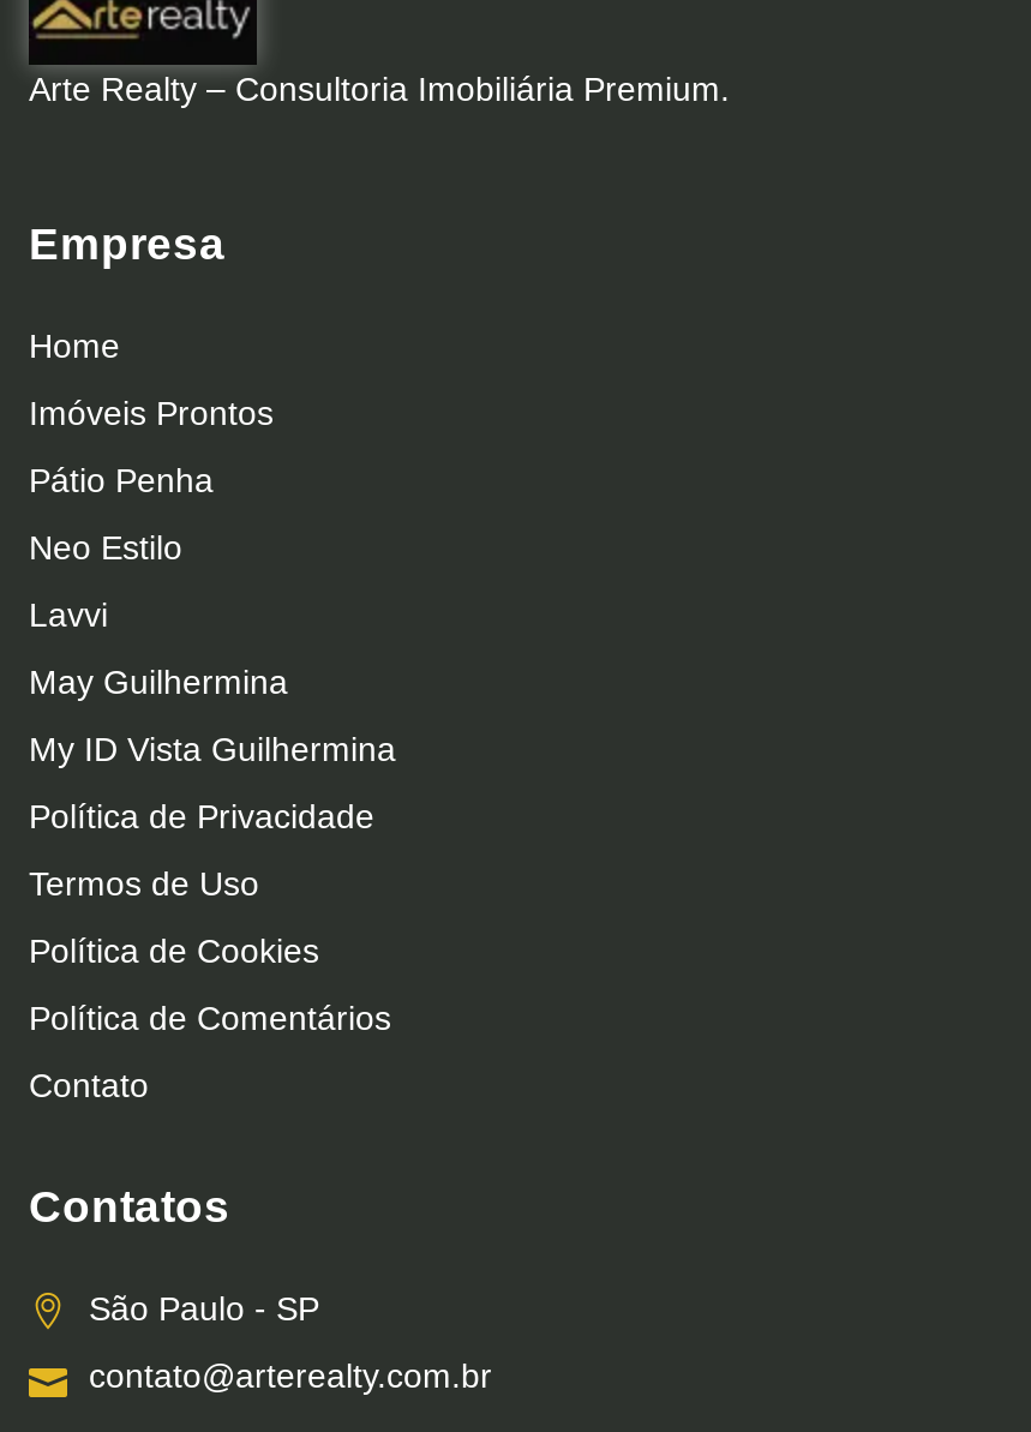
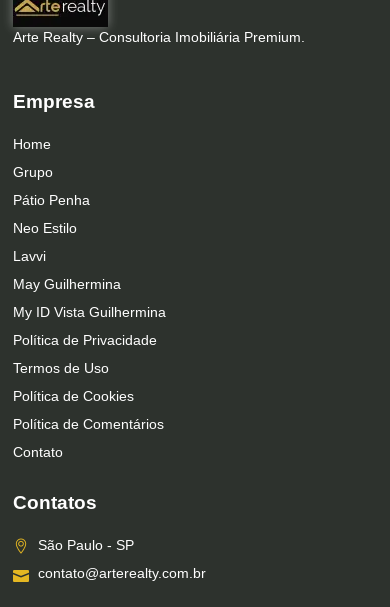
- Imóveis Prontos
+ Grupo
